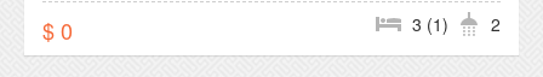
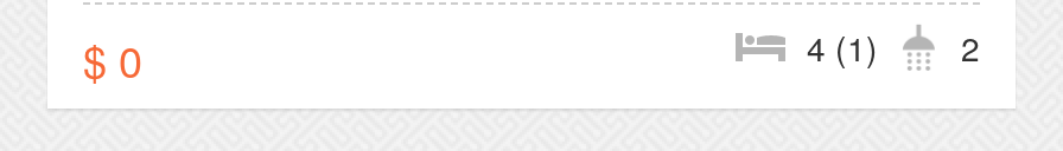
- 3 (1) 2
+ 4 (1) 2
